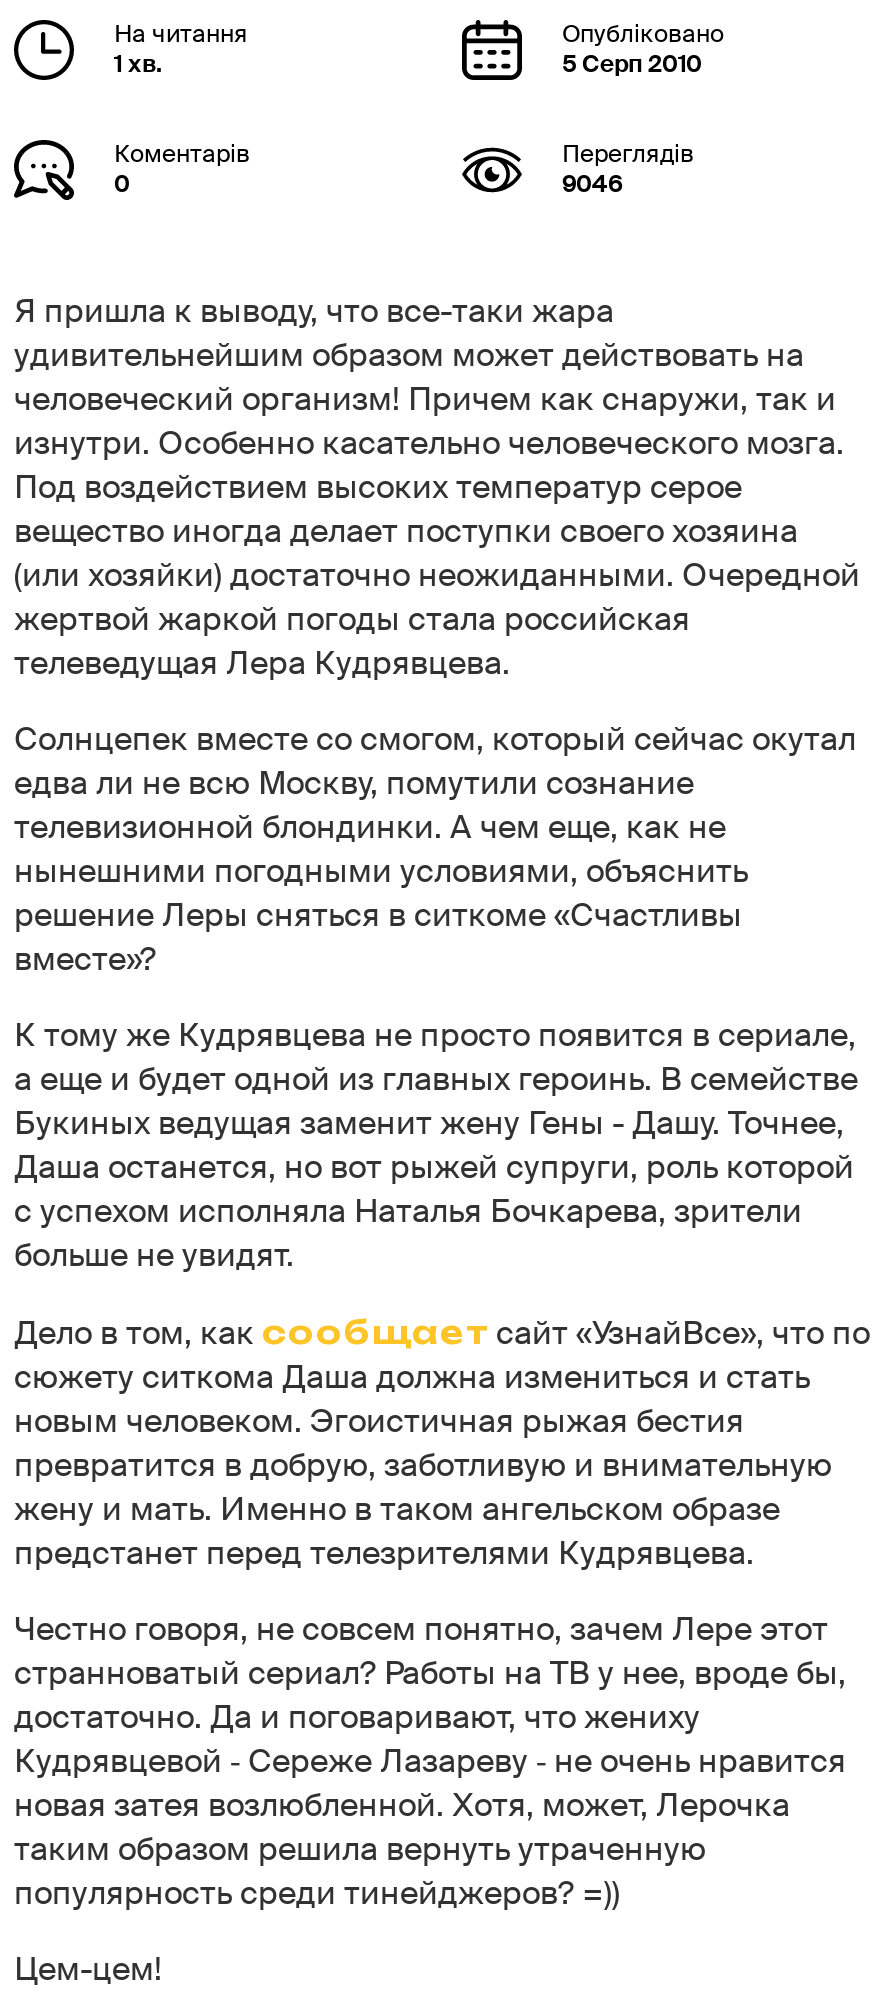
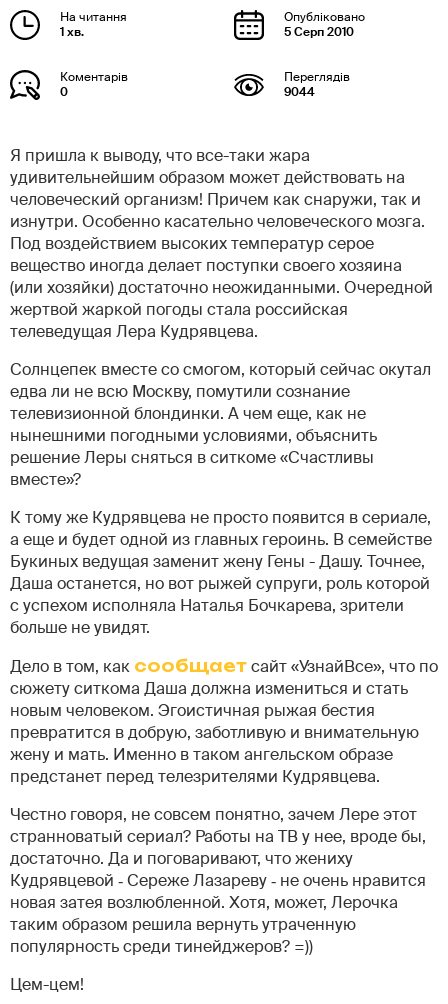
- 9046
+ 9044
